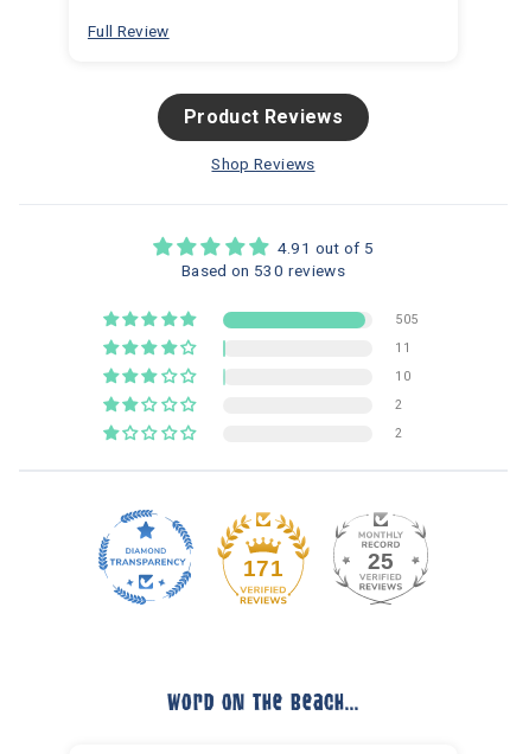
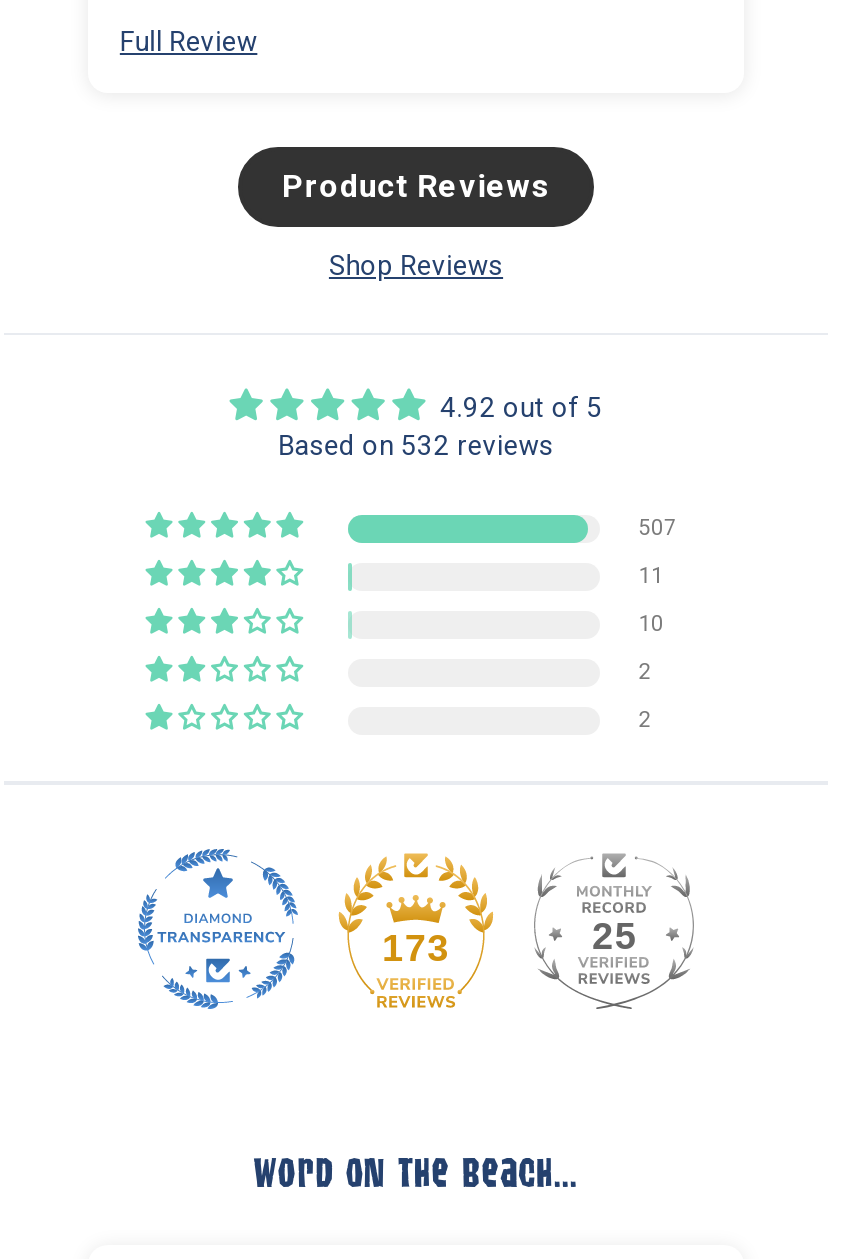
- 4.91 out of 5
+ 4.92 out of 5

- Based on 530 reviews
+ Based on 532 reviews

- 505
+ 507

- 171
+ 173
